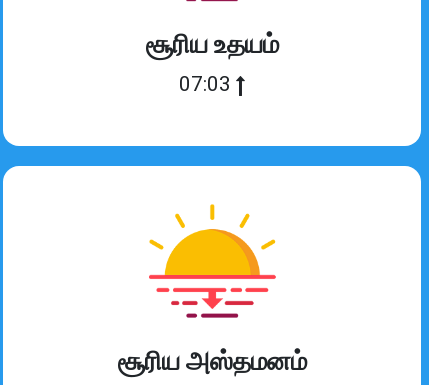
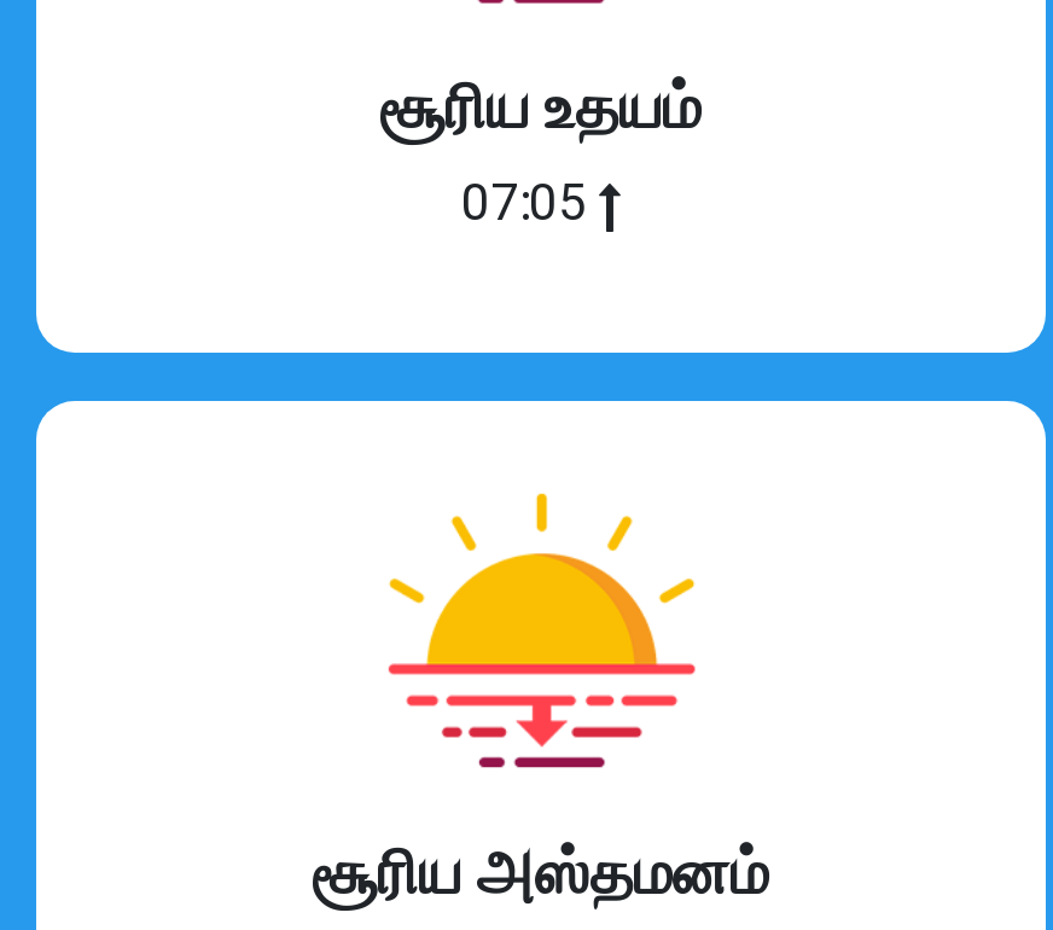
- 07:03
+ 07:05
